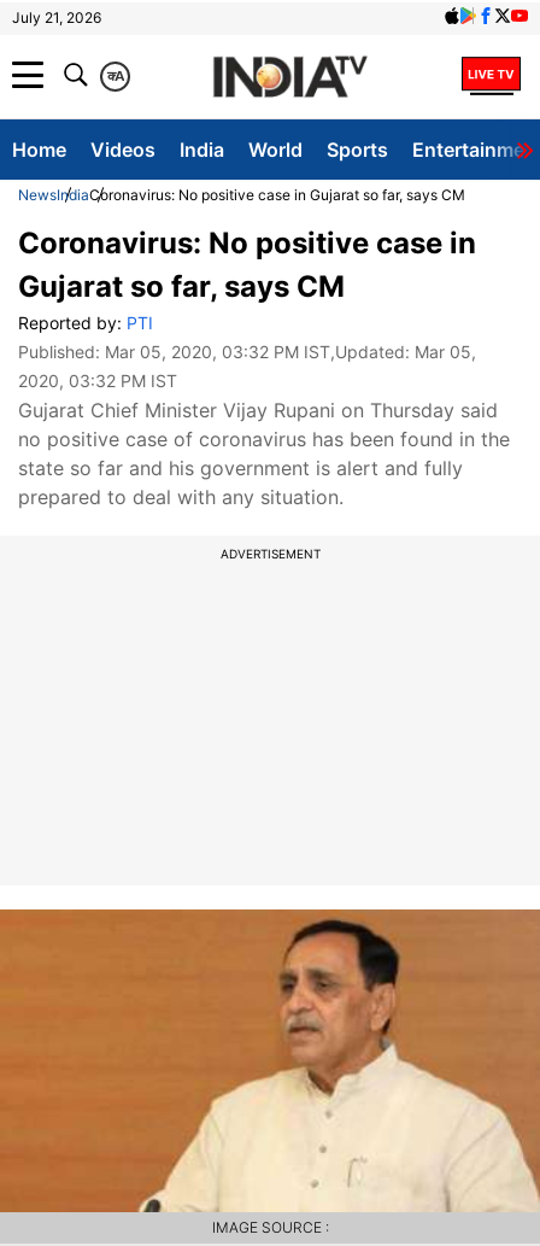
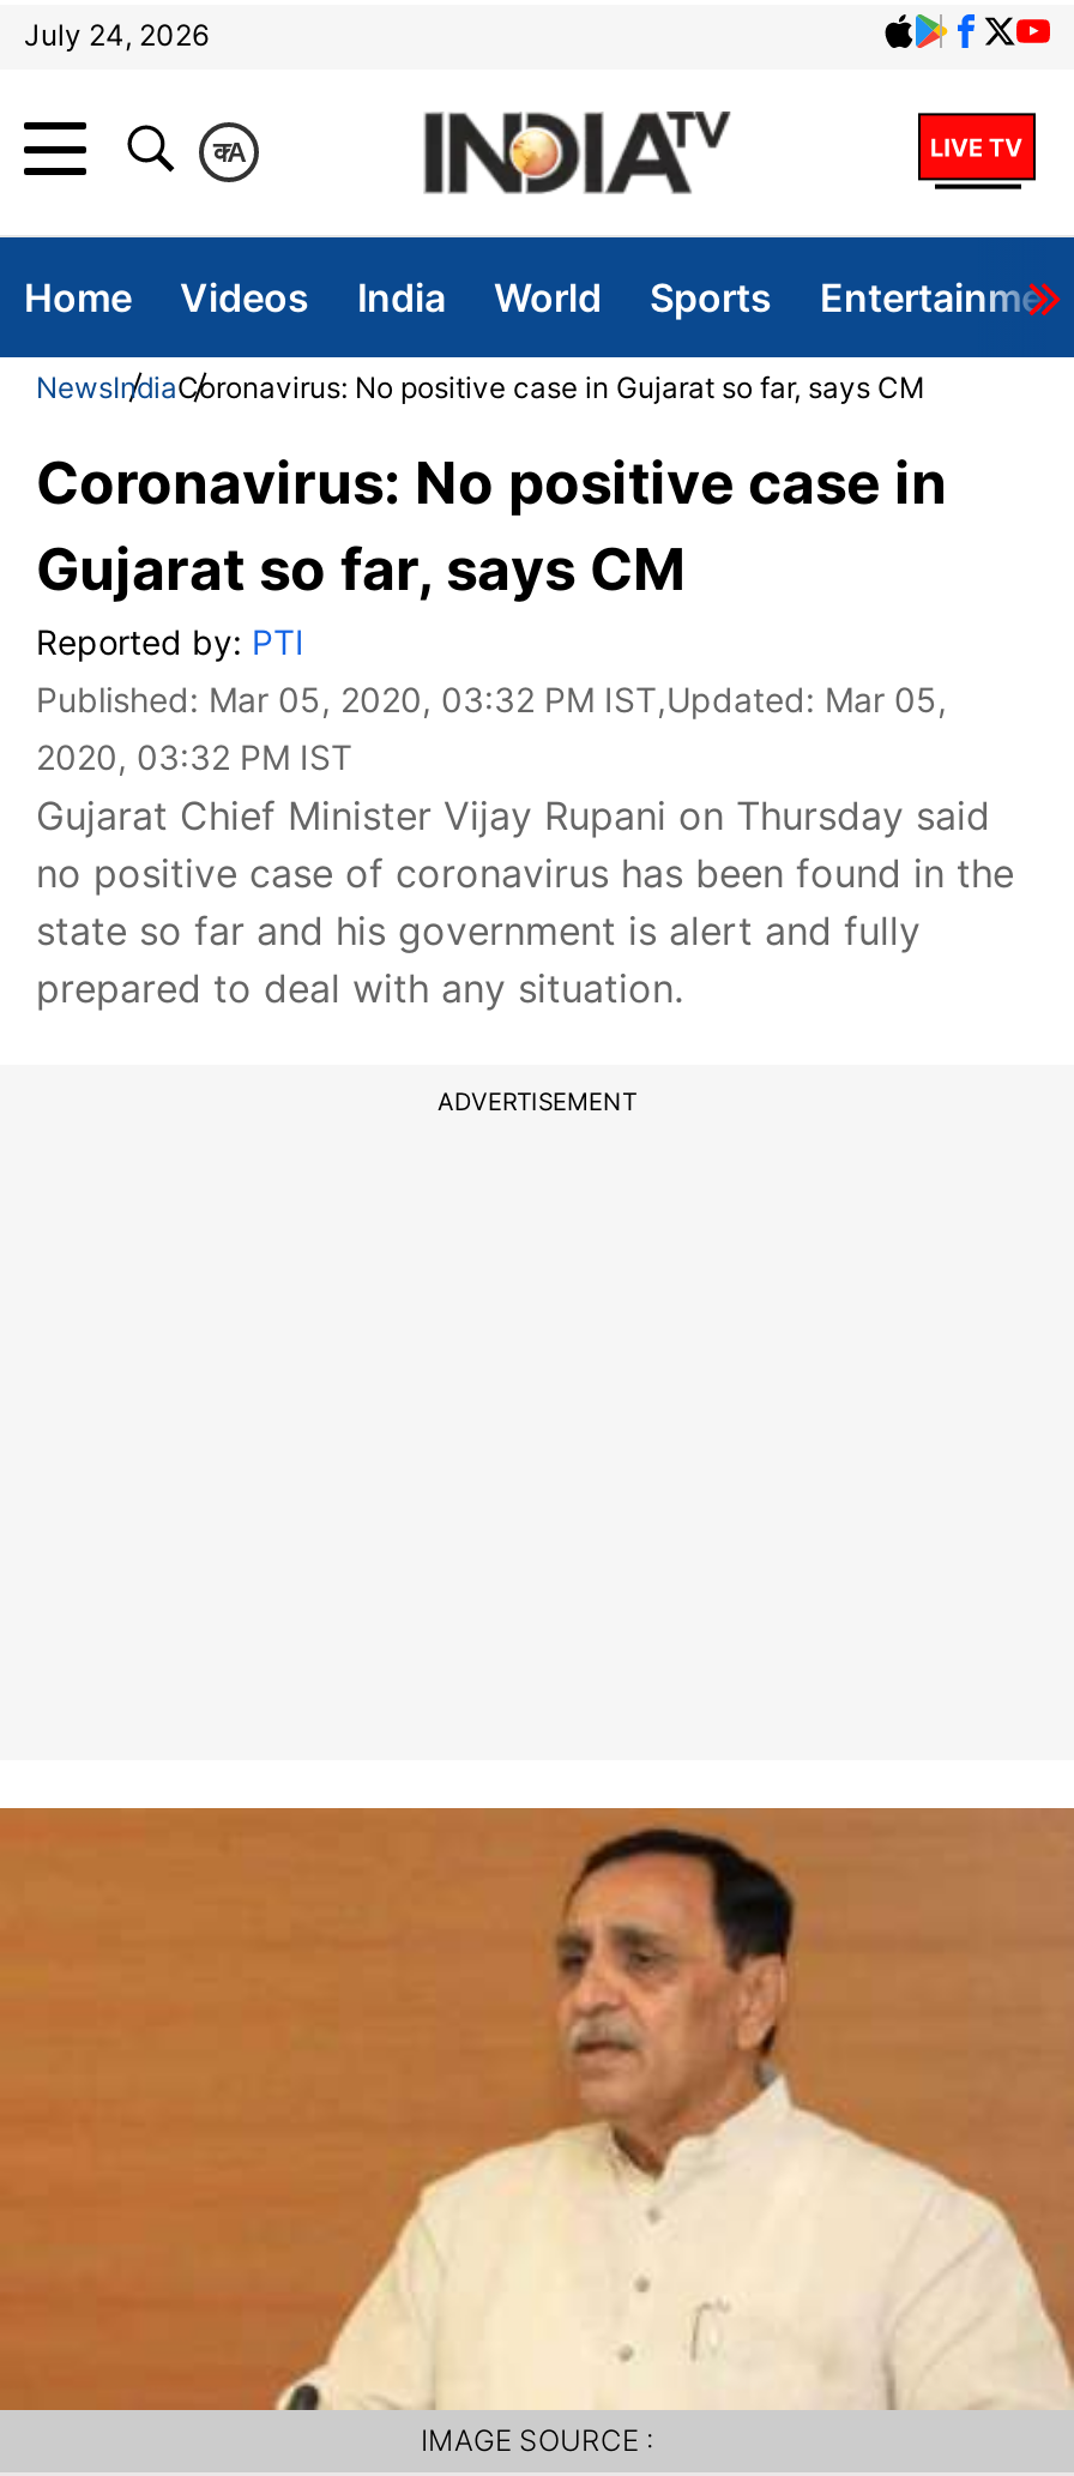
- July 21, 2026
+ July 24, 2026
